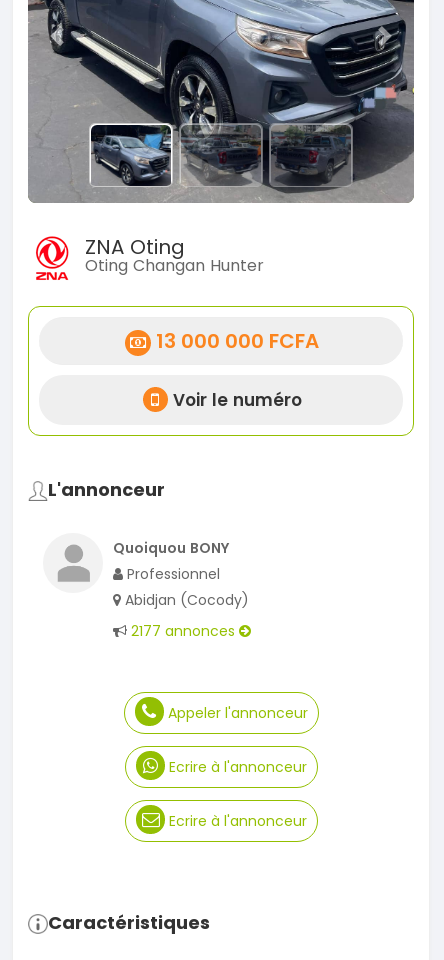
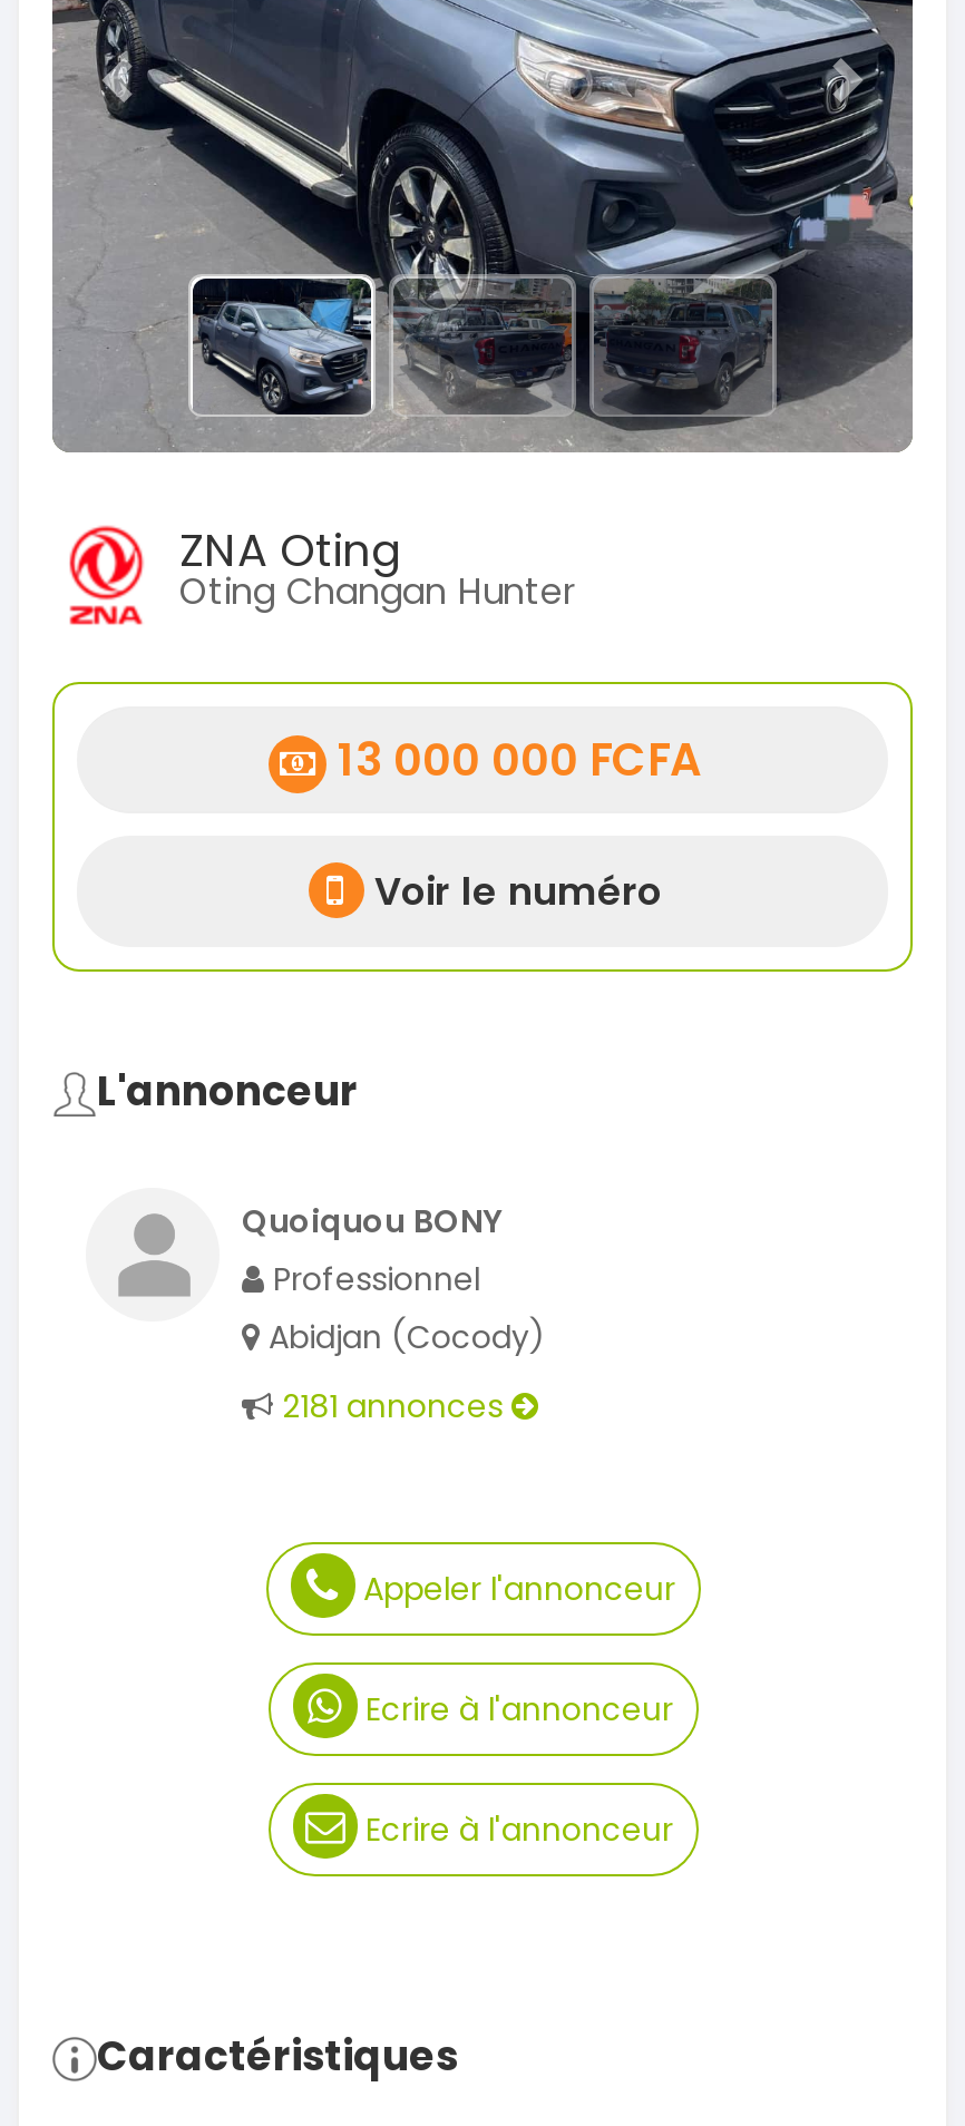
- 2177 annonces
+ 2181 annonces
